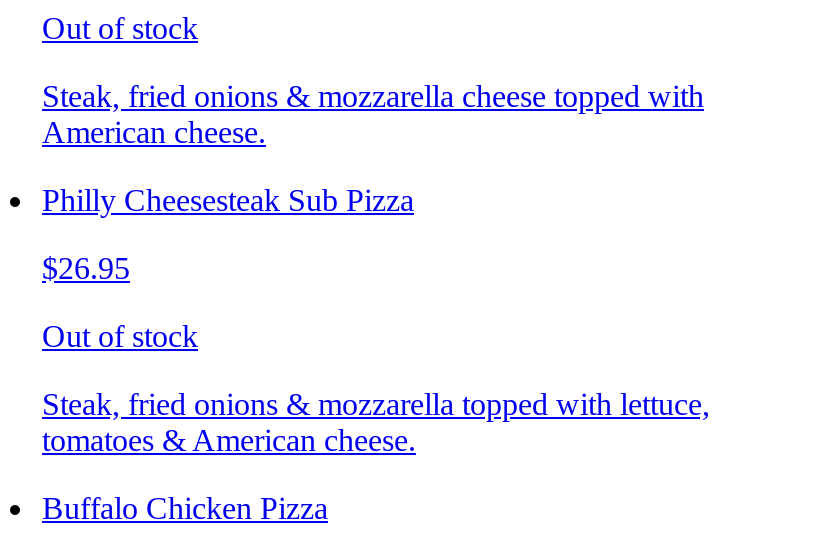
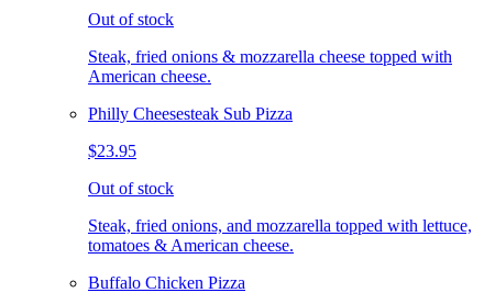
- $26.95
+ $23.95

- Steak, fried onions & mozzarella topped with lettuce,
+ Steak, fried onions, and mozzarella topped with lettuce,
